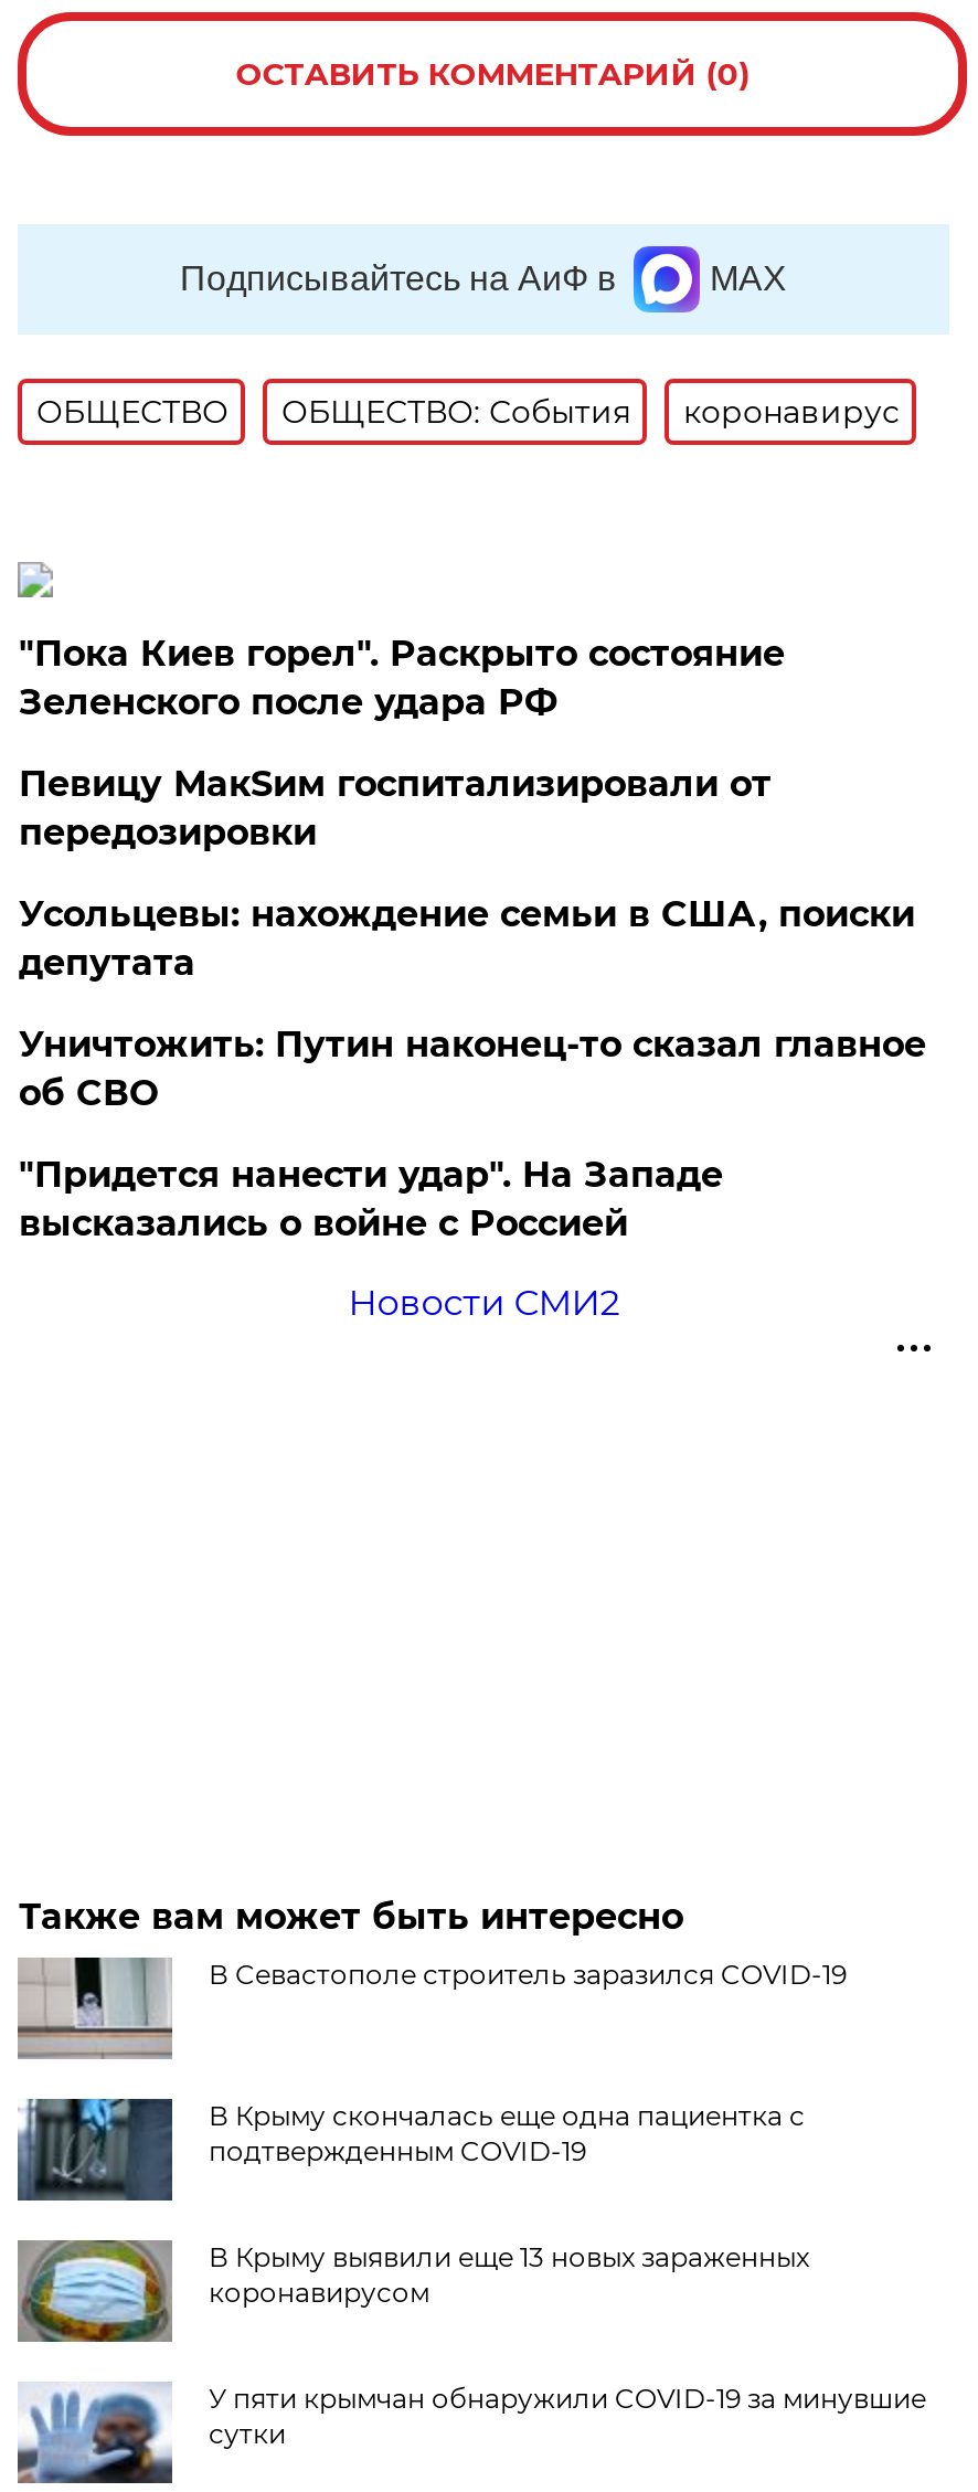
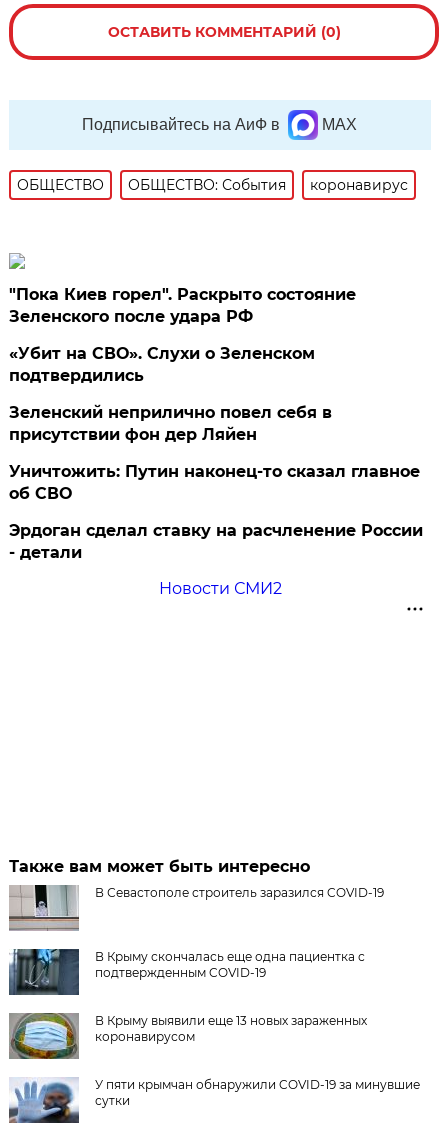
- Певицу МакSим госпитализировали от
- передозировки
+ «Убит на СВО». Слухи о Зеленском
+ подтвердились

- Усольцевы: нахождение семьи в США, поиски
- депутата
+ Зеленский неприлично повел cебя в
+ присутствии фон дер Ляйен

- "Придется нанести удар". На Западе
- высказались о войне с Россией
+ Эрдоган сделал ставку на расчленение России
+ - детали
